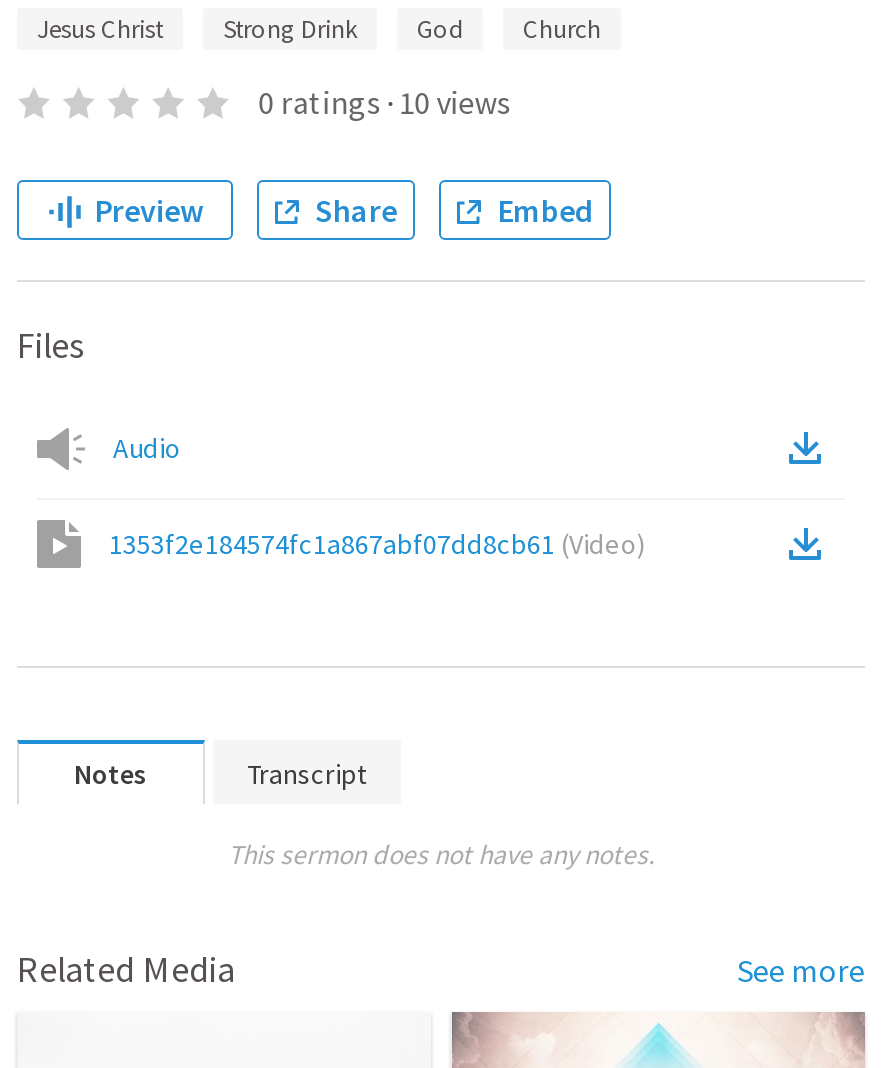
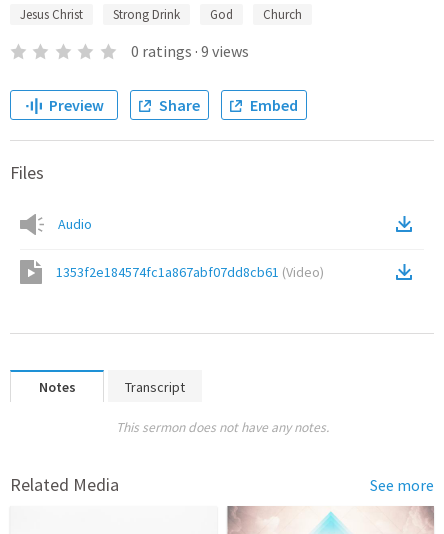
- 0 ratings · 10 views
+ 0 ratings · 9 views
